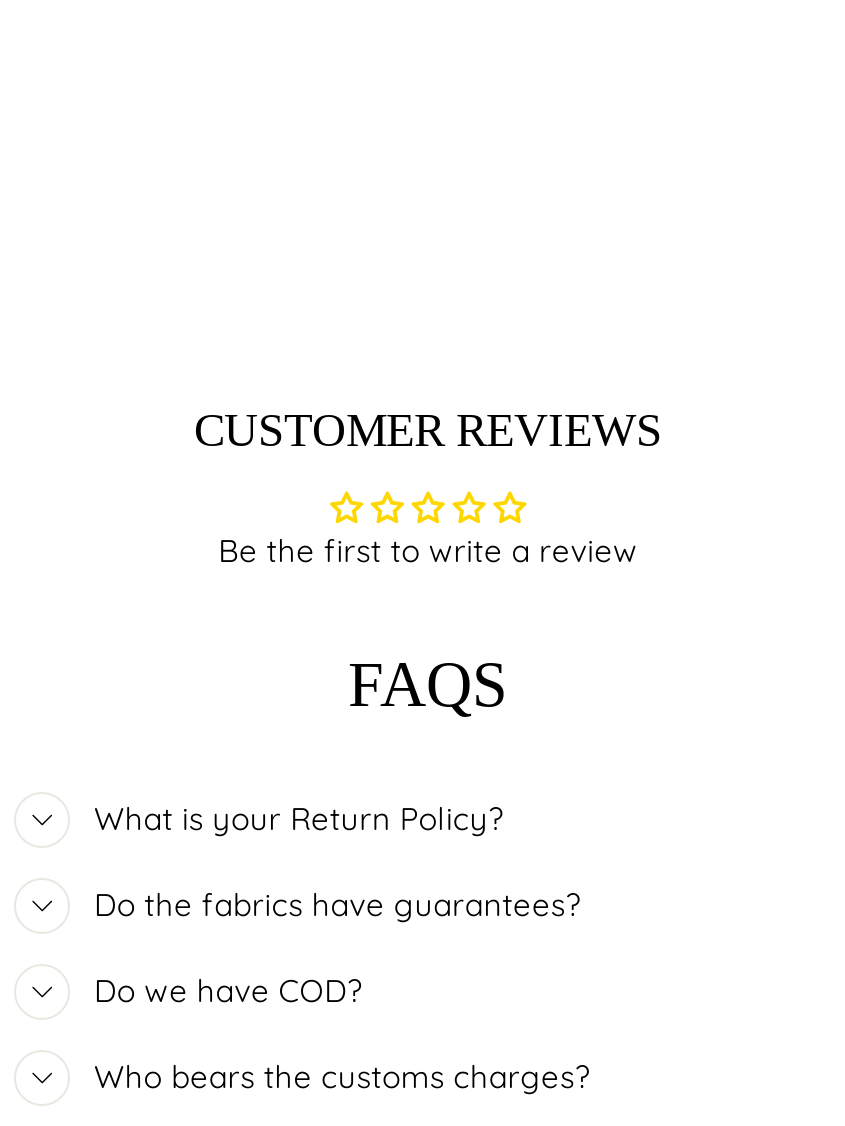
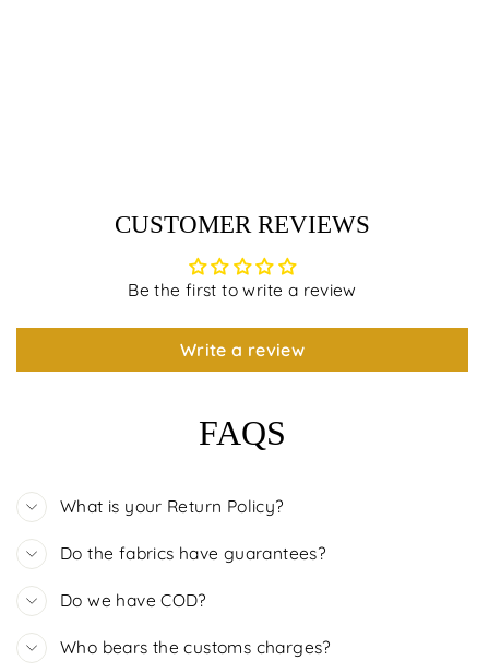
+ Write a review
